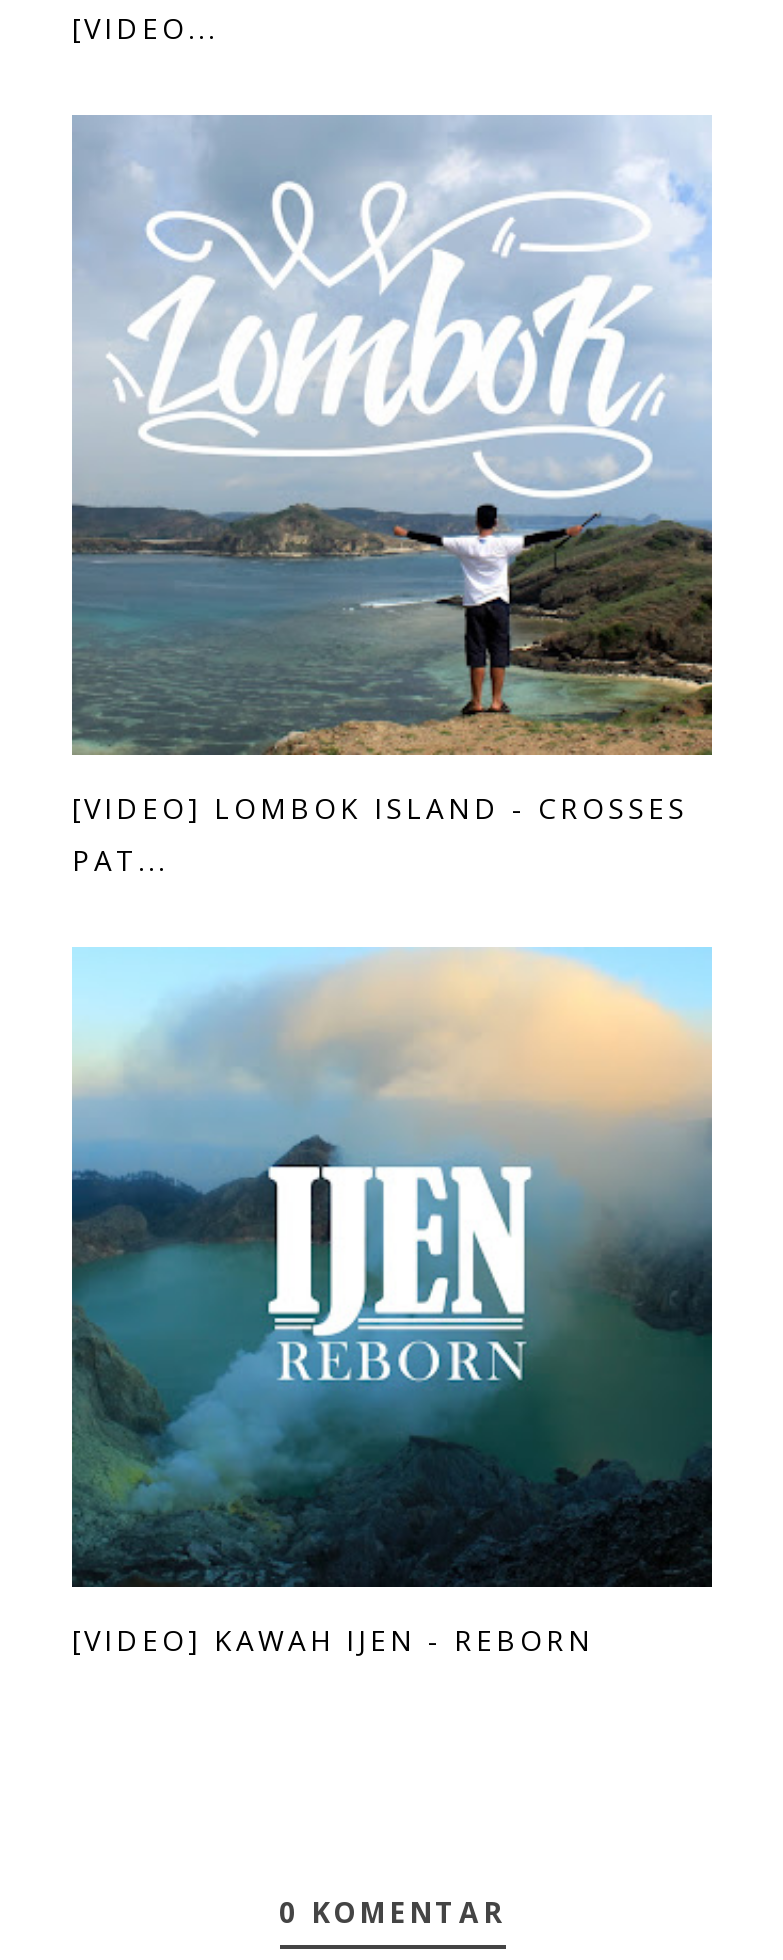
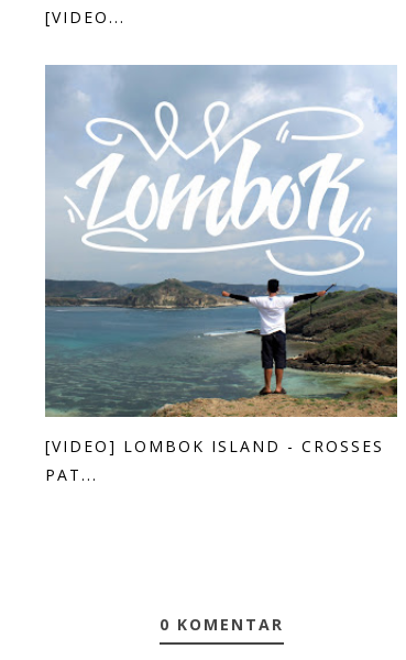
- [image]
- [VIDEO] KAWAH IJEN - REBORN
